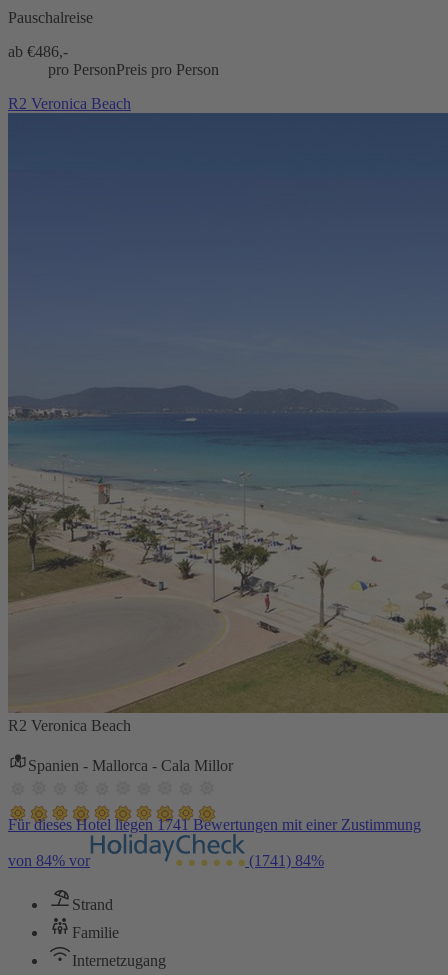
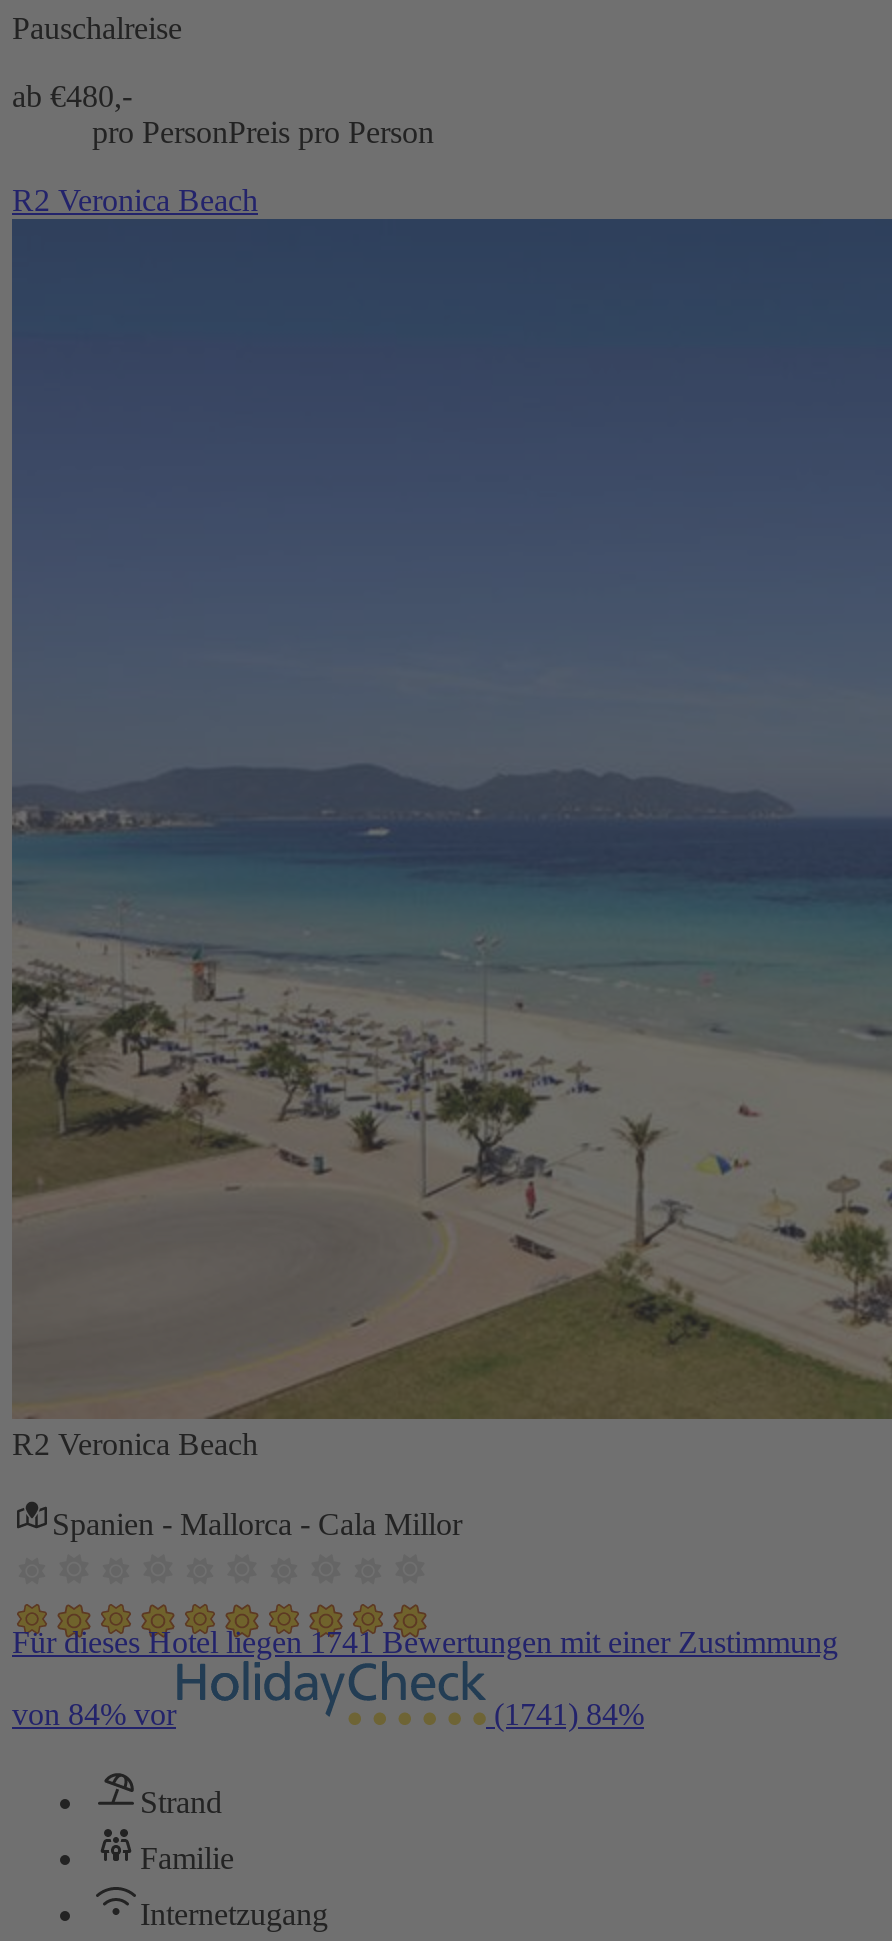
- ab €486,-
+ ab €480,-
